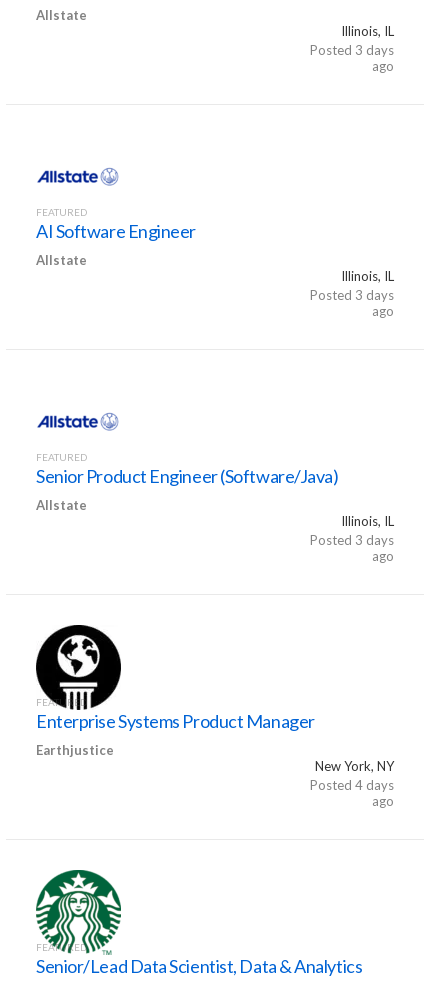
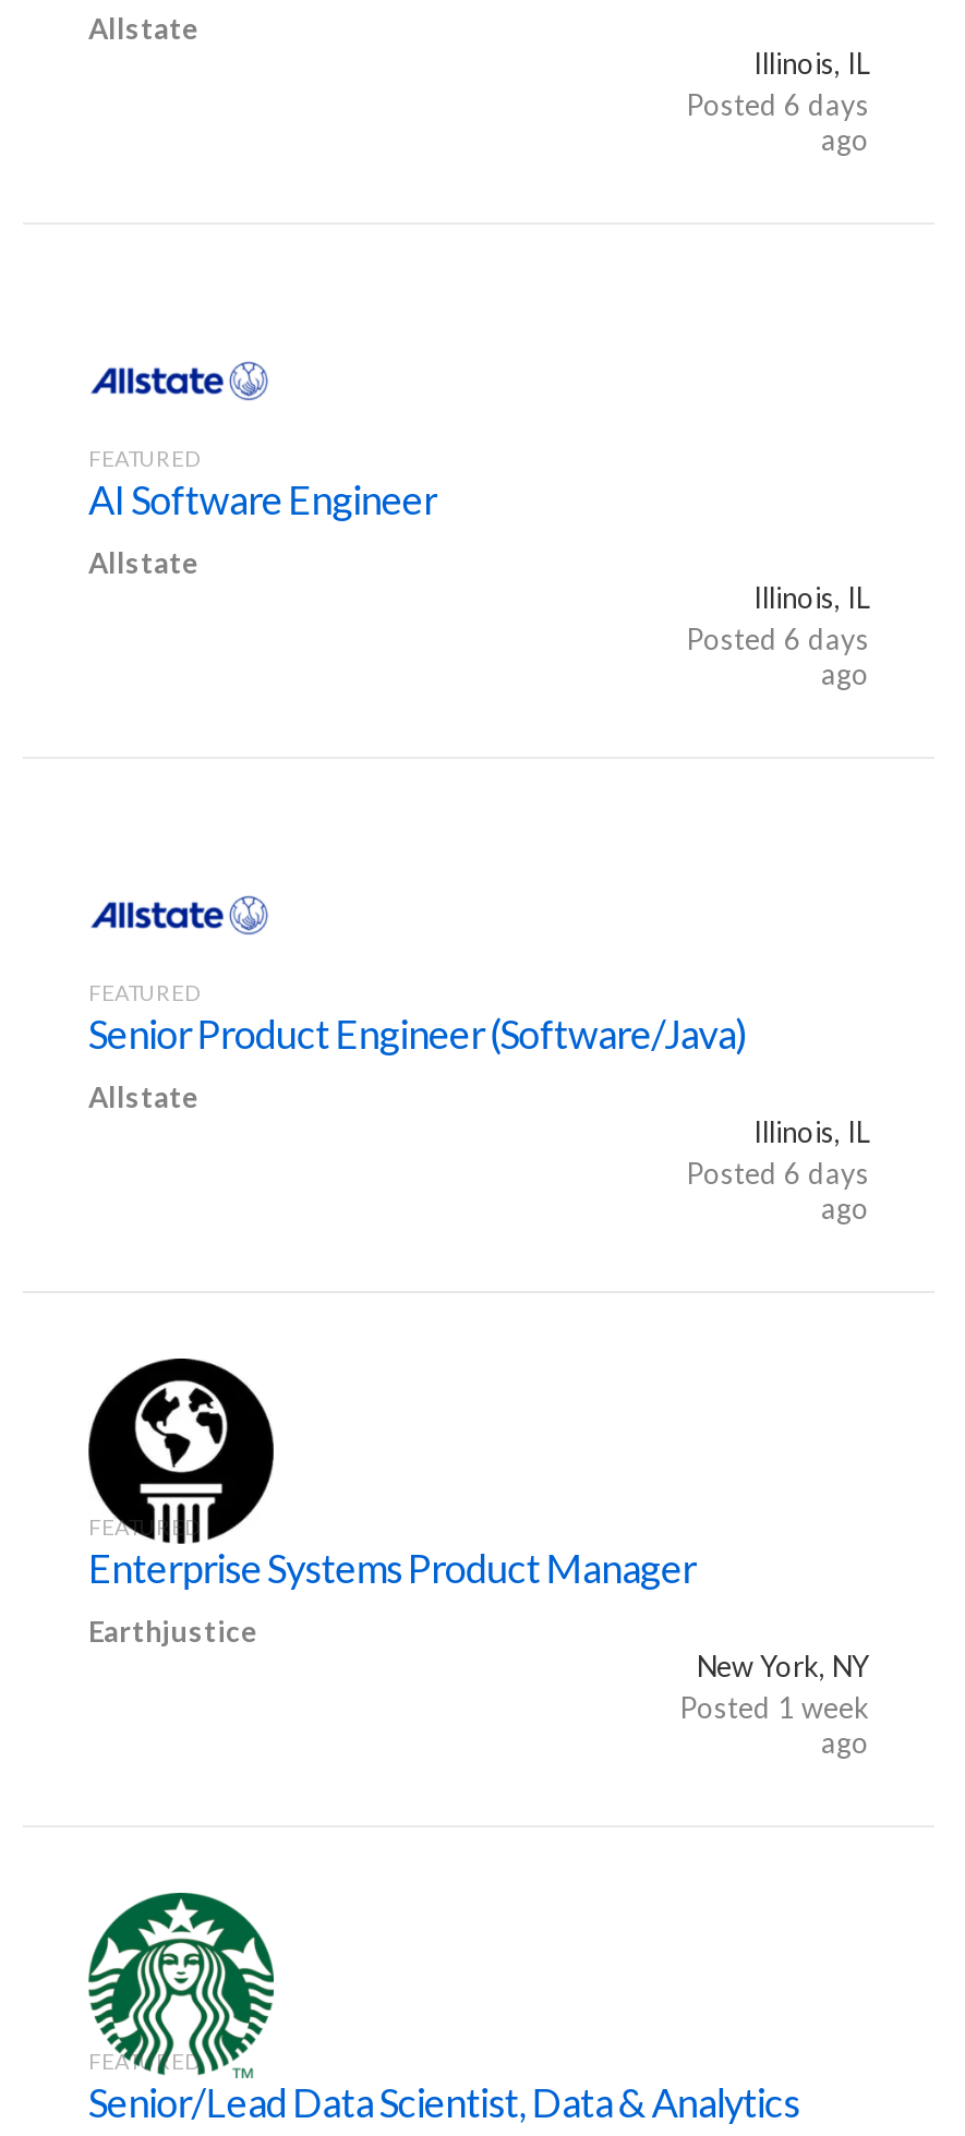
- Posted 3 days
+ Posted 6 days

- Posted 3 days
+ Posted 6 days

- Posted 3 days
+ Posted 6 days

- Posted 4 days
+ Posted 1 week
